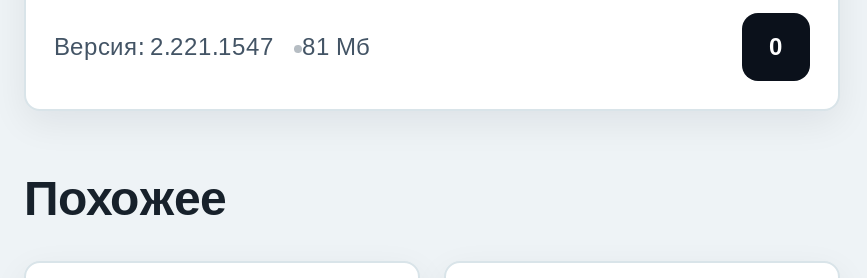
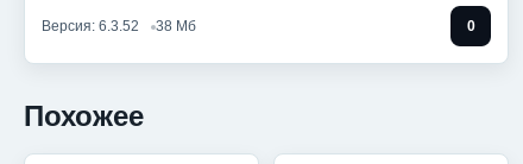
- Версия: 2.221.1547
- 81 Мб
+ Версия: 6.3.52
+ 38 Мб
